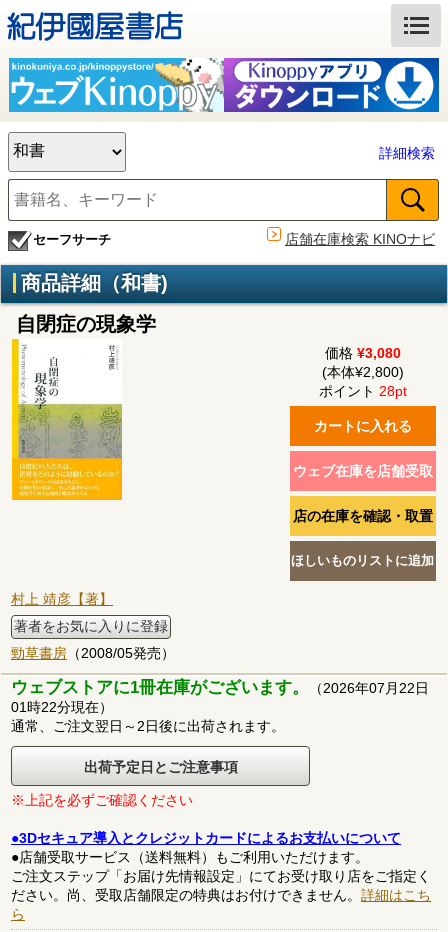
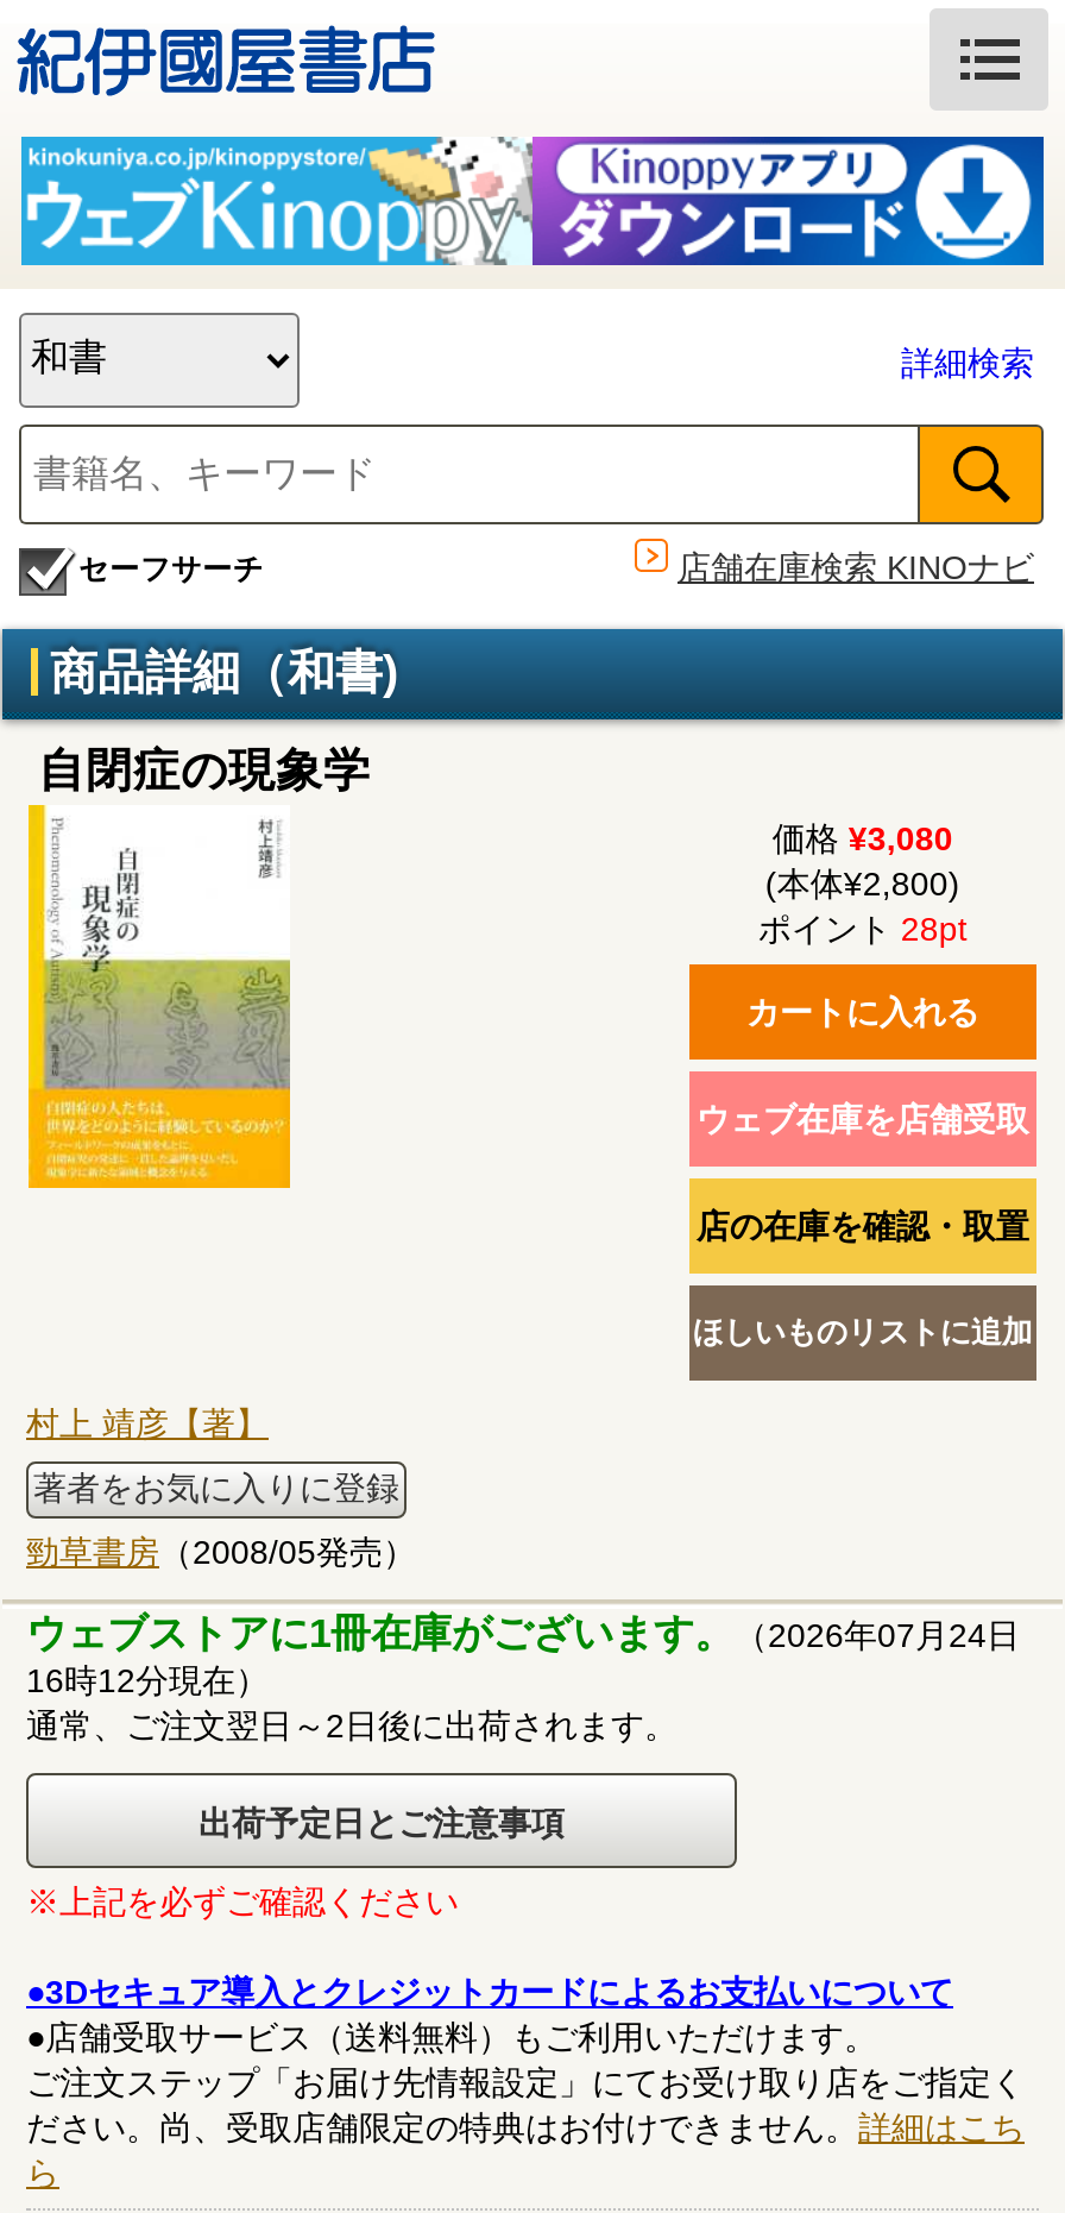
- ウェブストアに1冊在庫がございます。（2026年07月22日
+ ウェブストアに1冊在庫がございます。（2026年07月24日

- 01時22分現在）
+ 16時12分現在）
